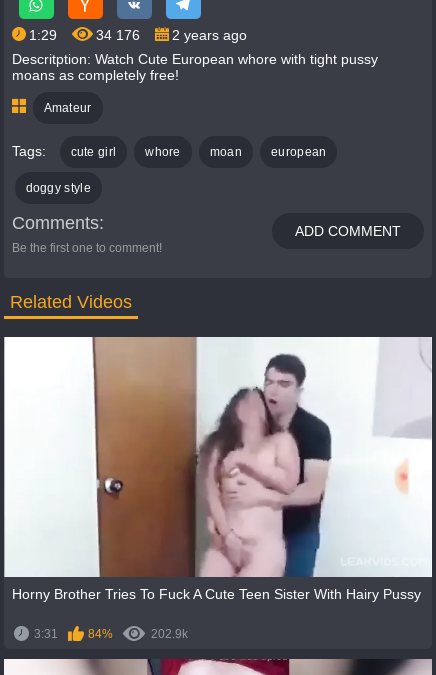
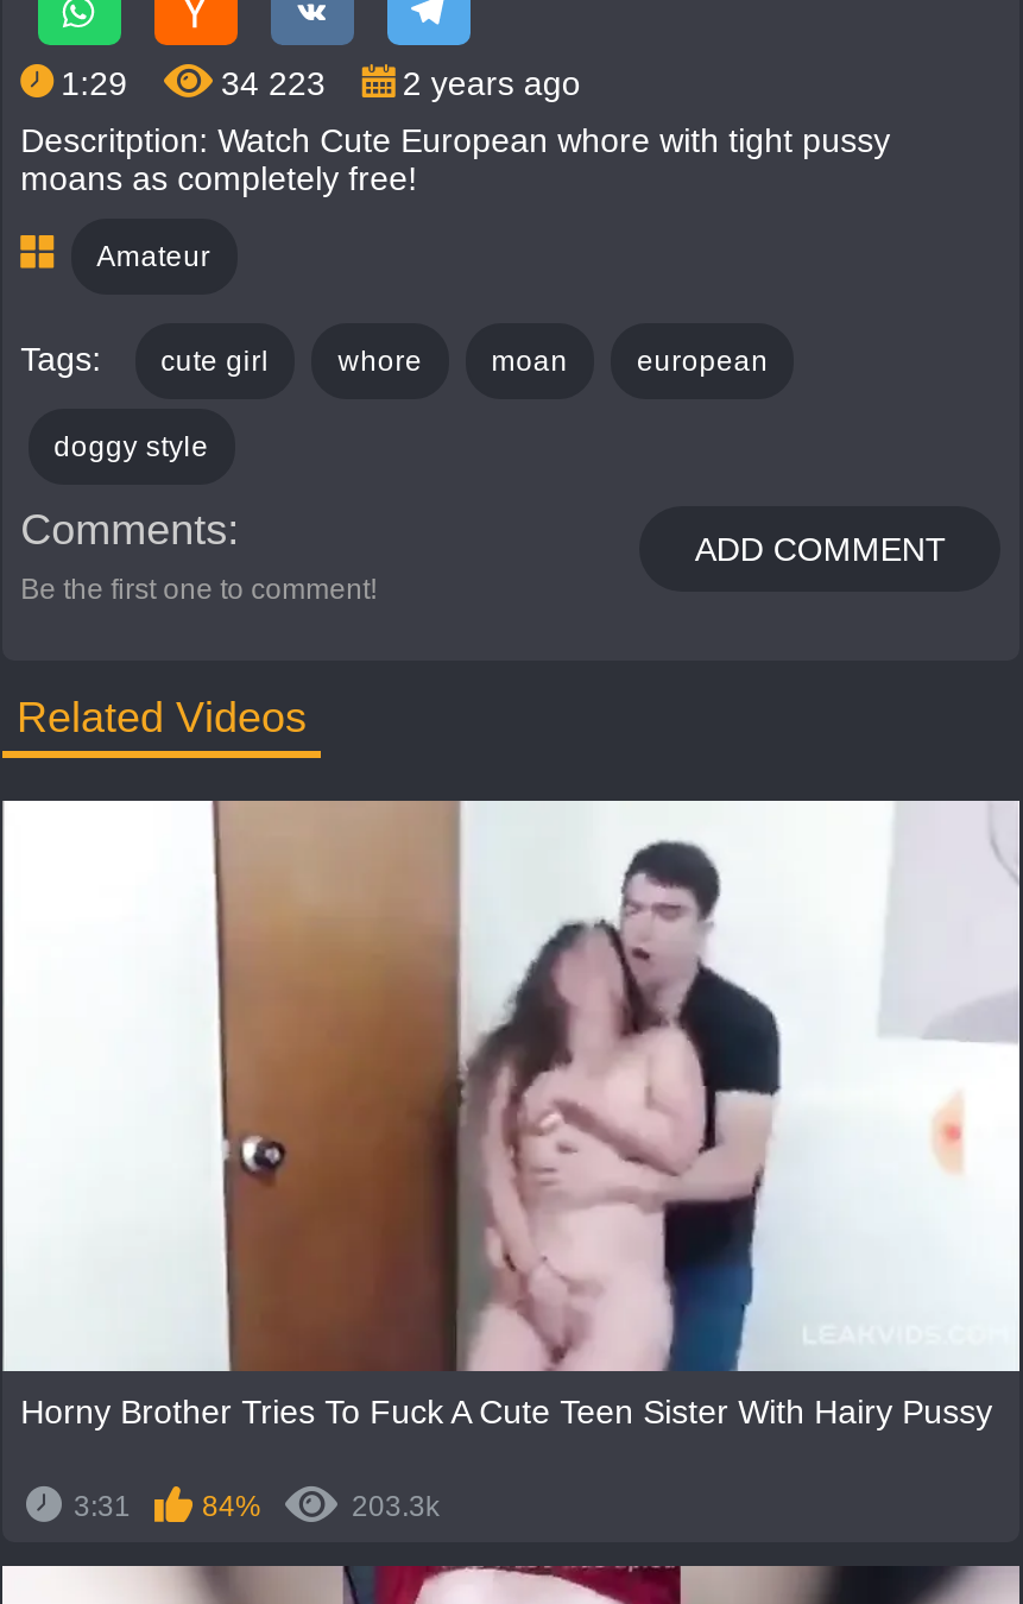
- 34 176
+ 34 223

- 202.9k
+ 203.3k
